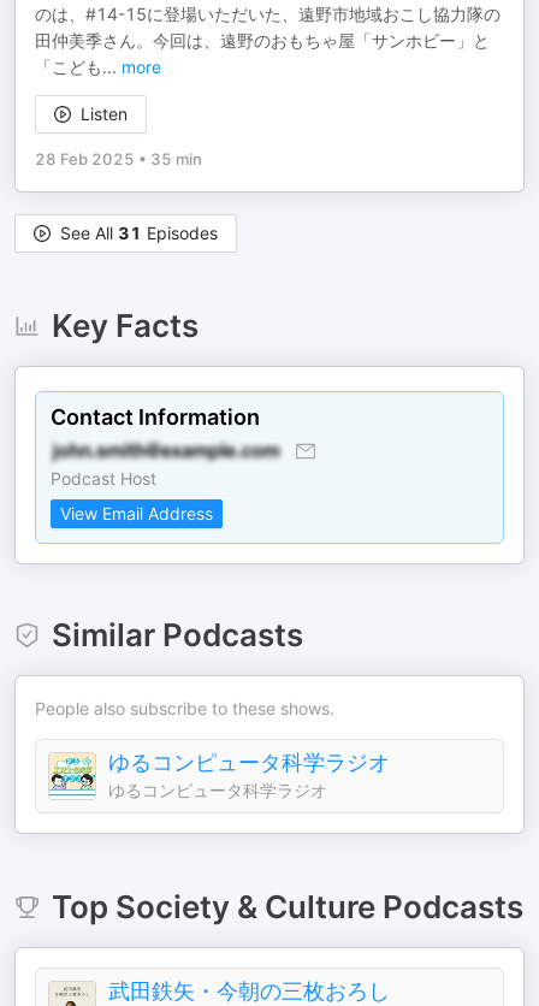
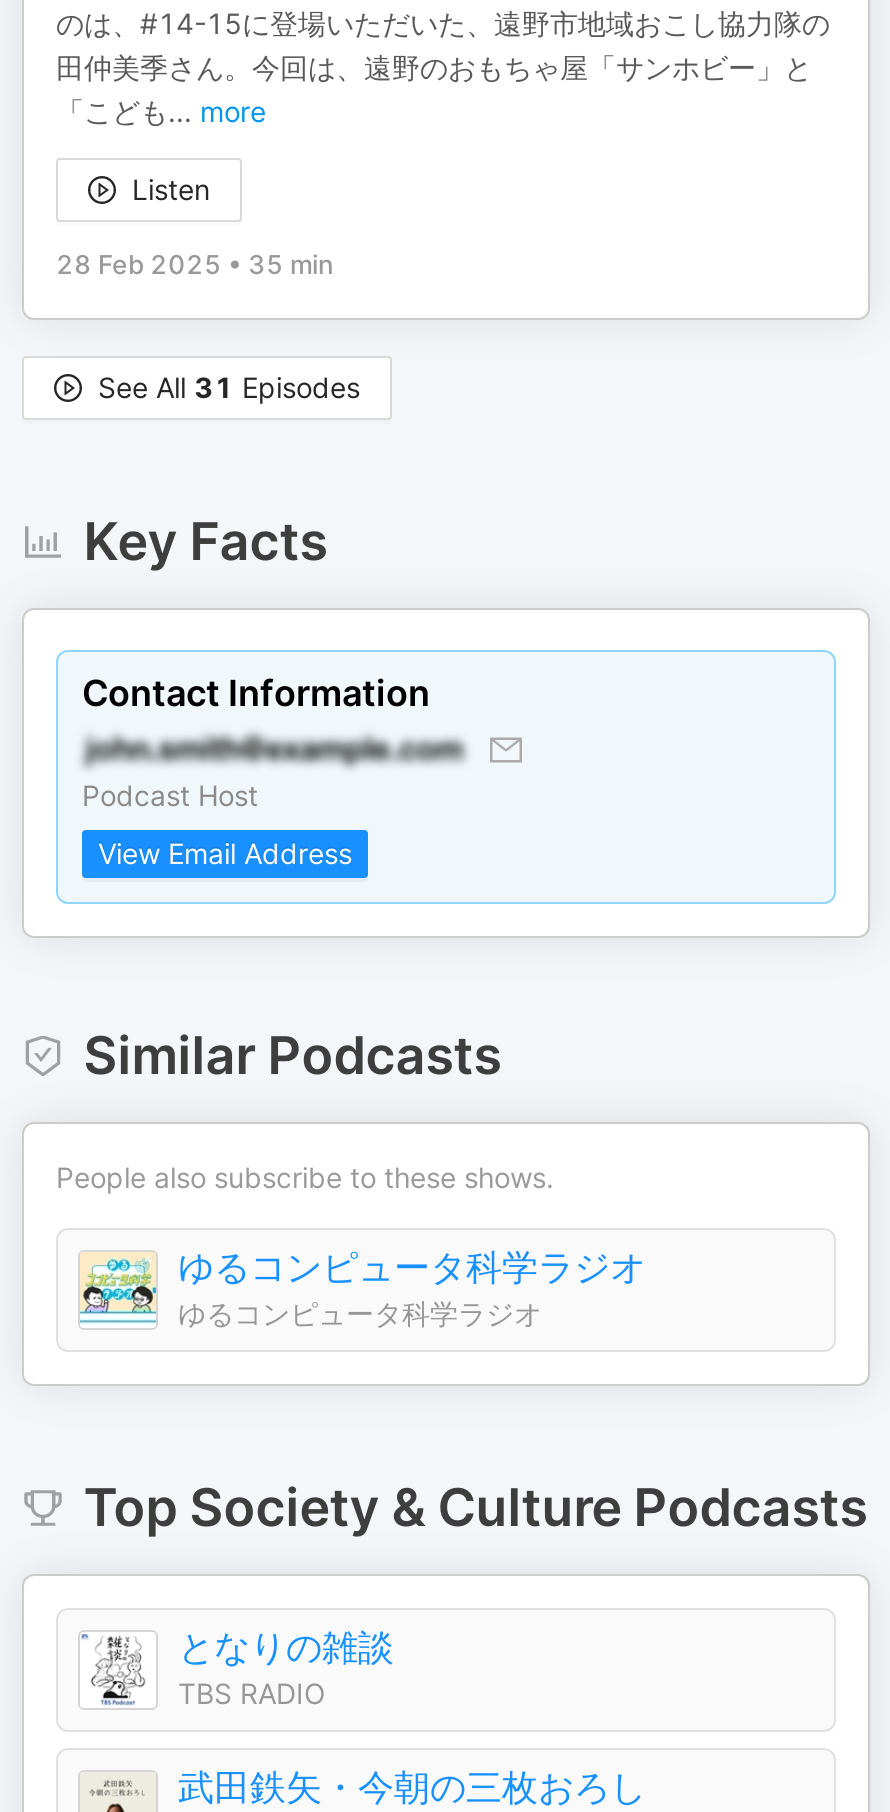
+ [image]
+ となりの雑談
+ TBS RADIO
